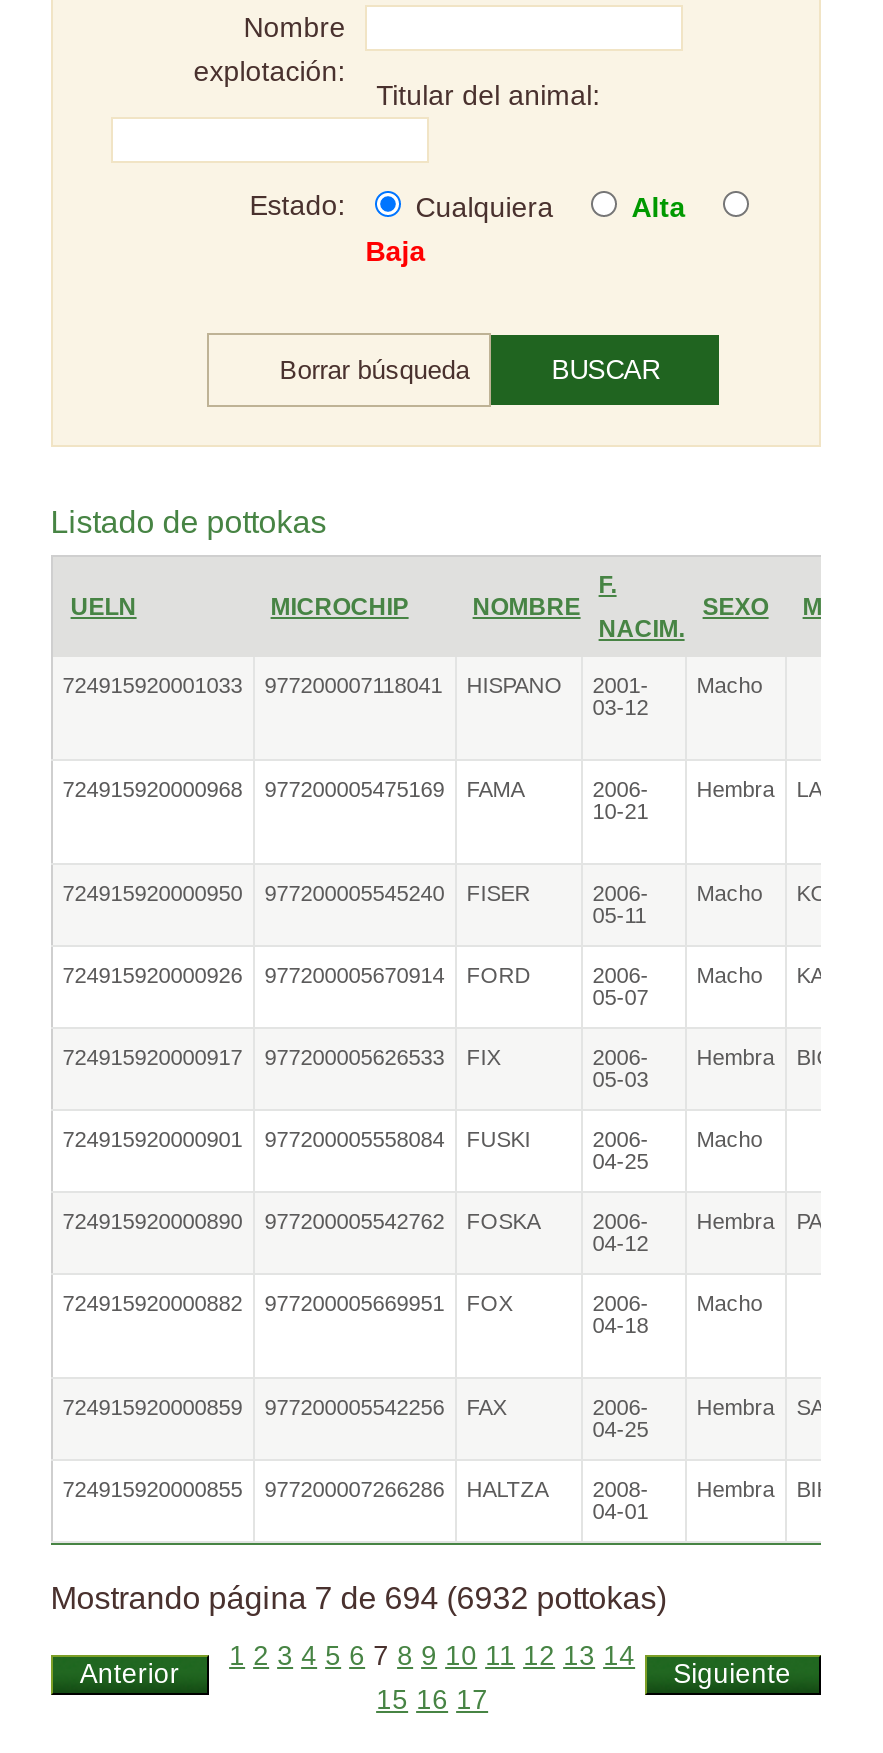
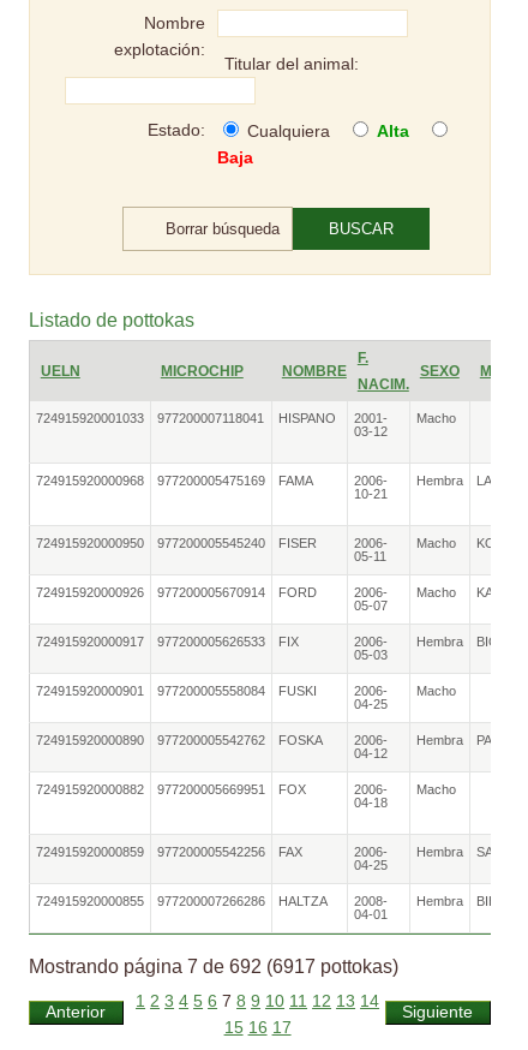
- Mostrando página 7 de 694 (6932 pottokas)
+ Mostrando página 7 de 692 (6917 pottokas)
